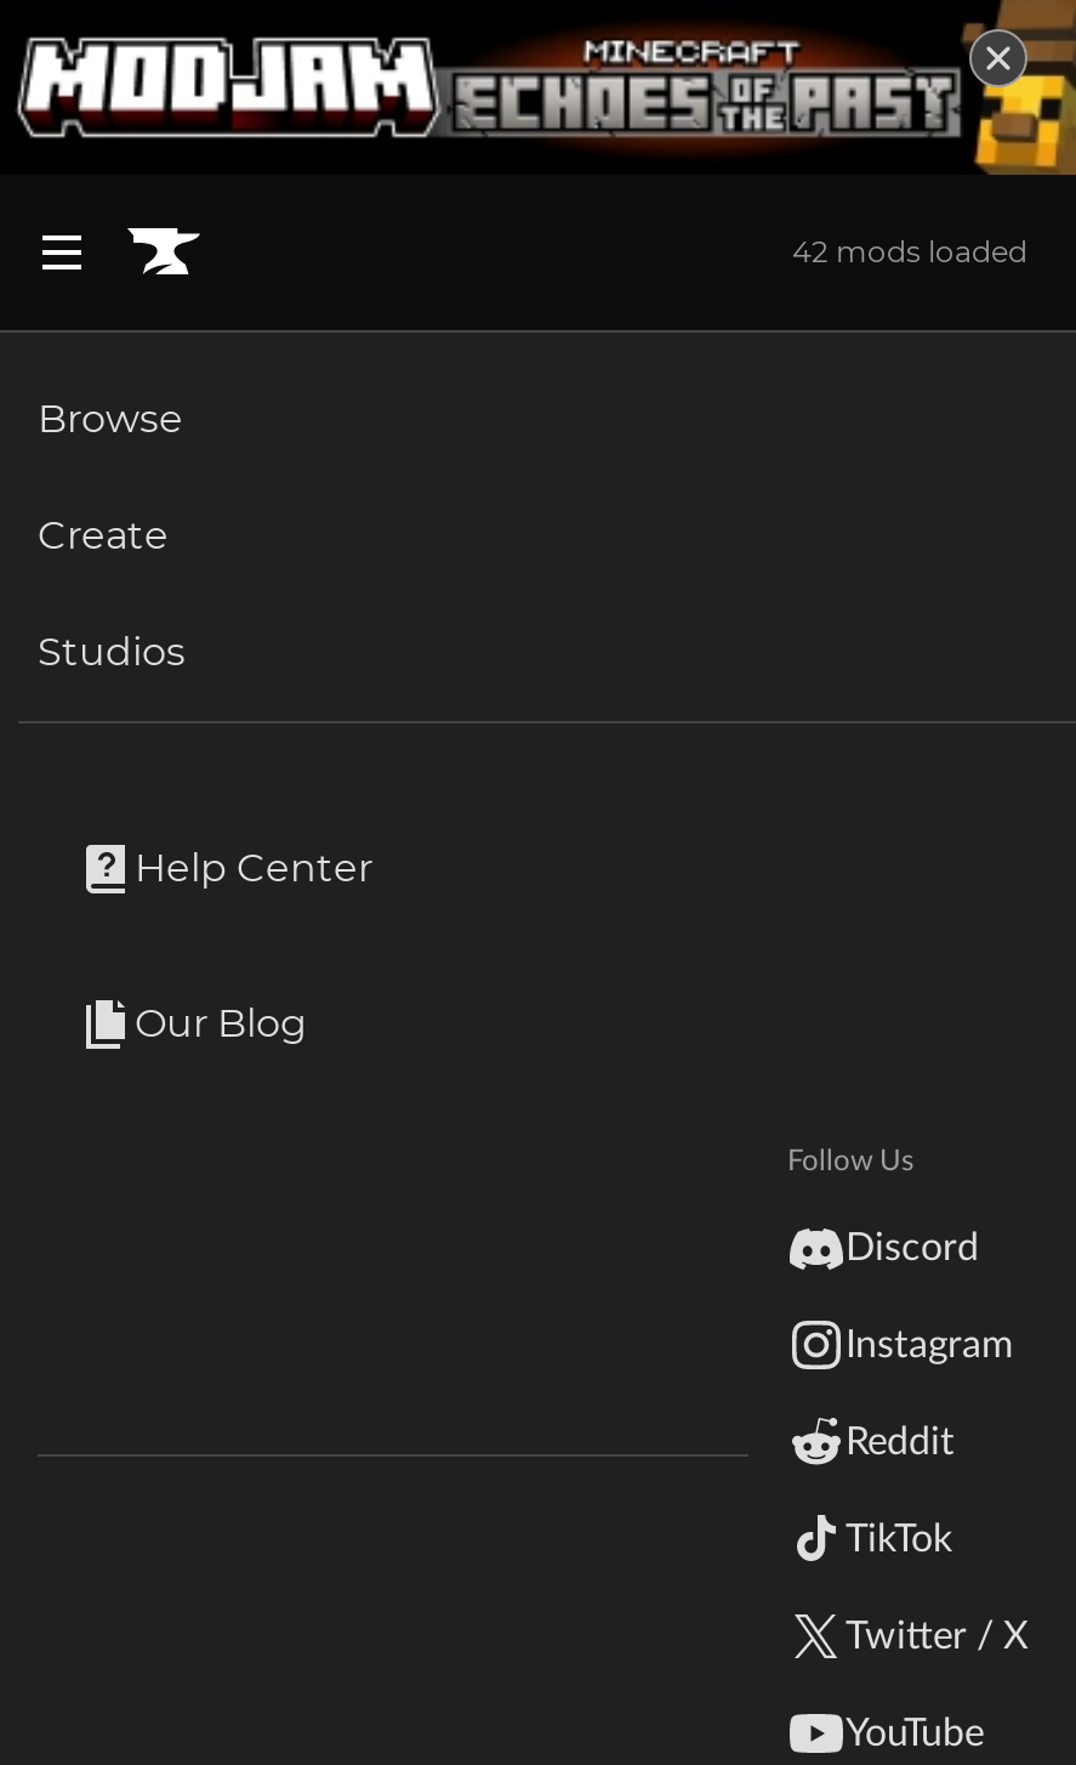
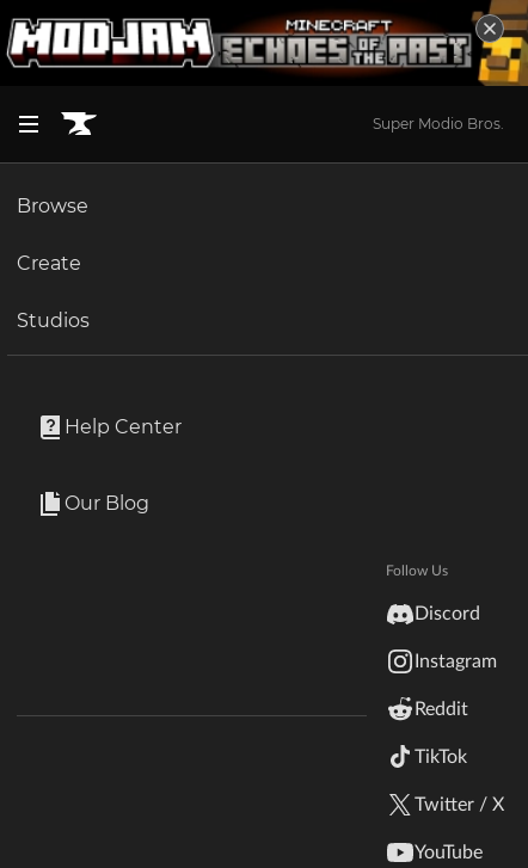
- 42 mods loaded
+ Super Modio Bros.
